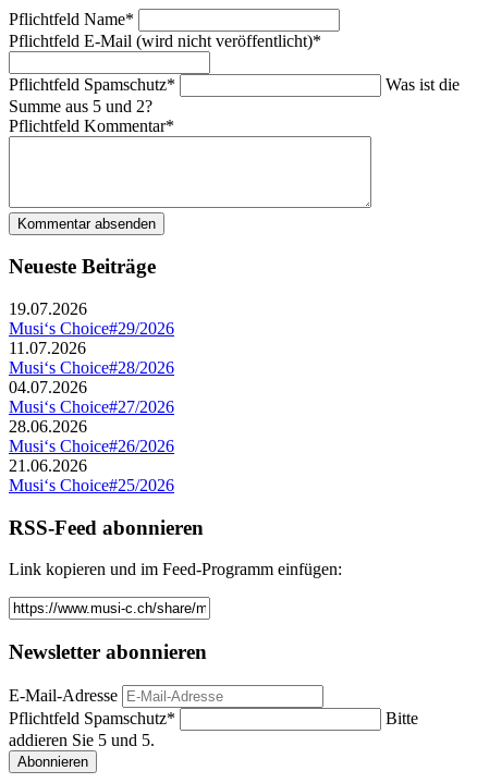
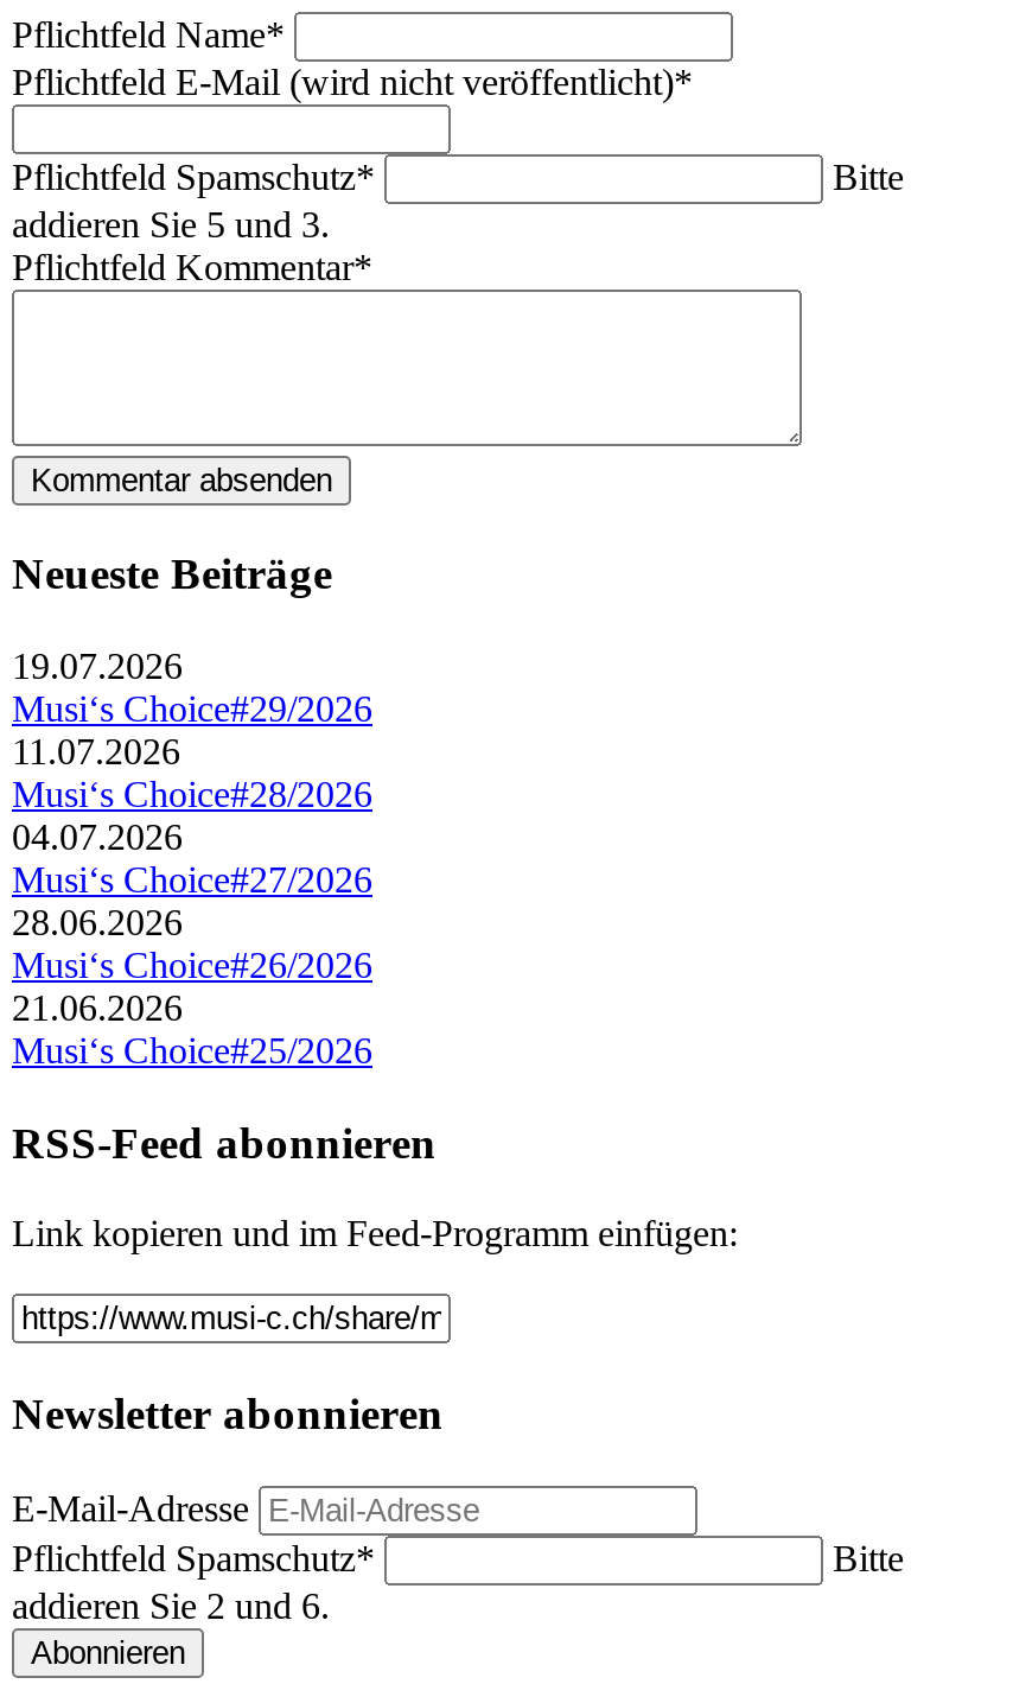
- Was ist die
- Summe aus 5 und 2?
+ Bitte
+ addieren Sie 5 und 3.

- addieren Sie 5 und 5.
+ addieren Sie 2 und 6.
